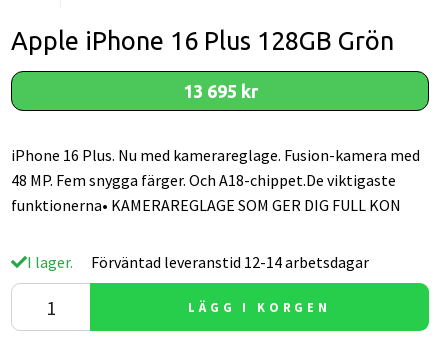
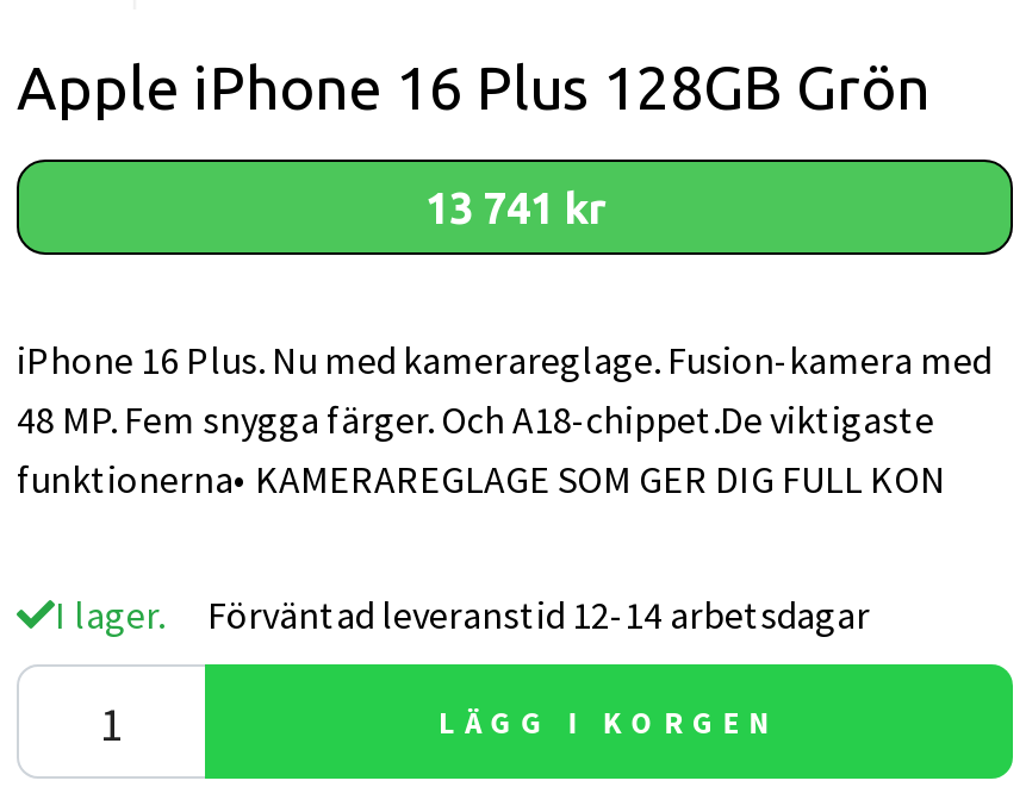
- 13 695 kr
+ 13 741 kr
